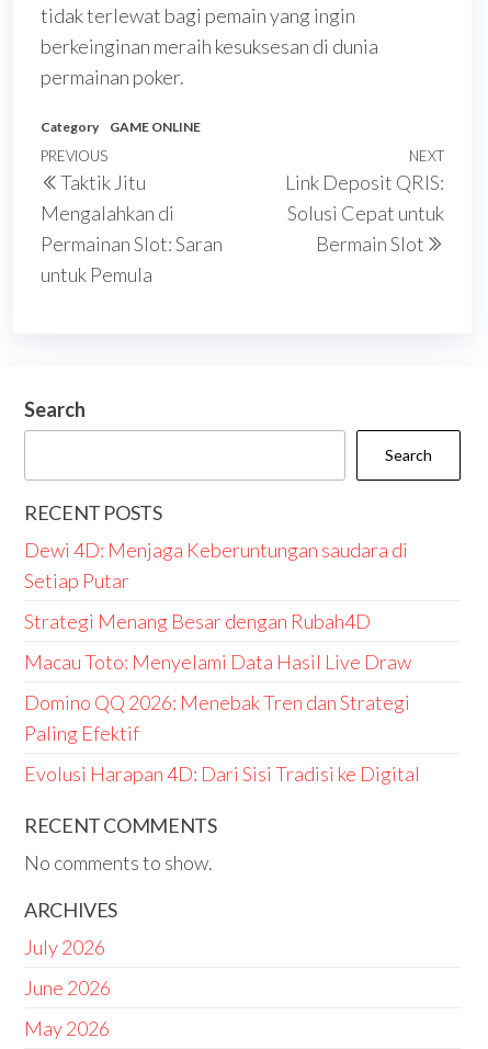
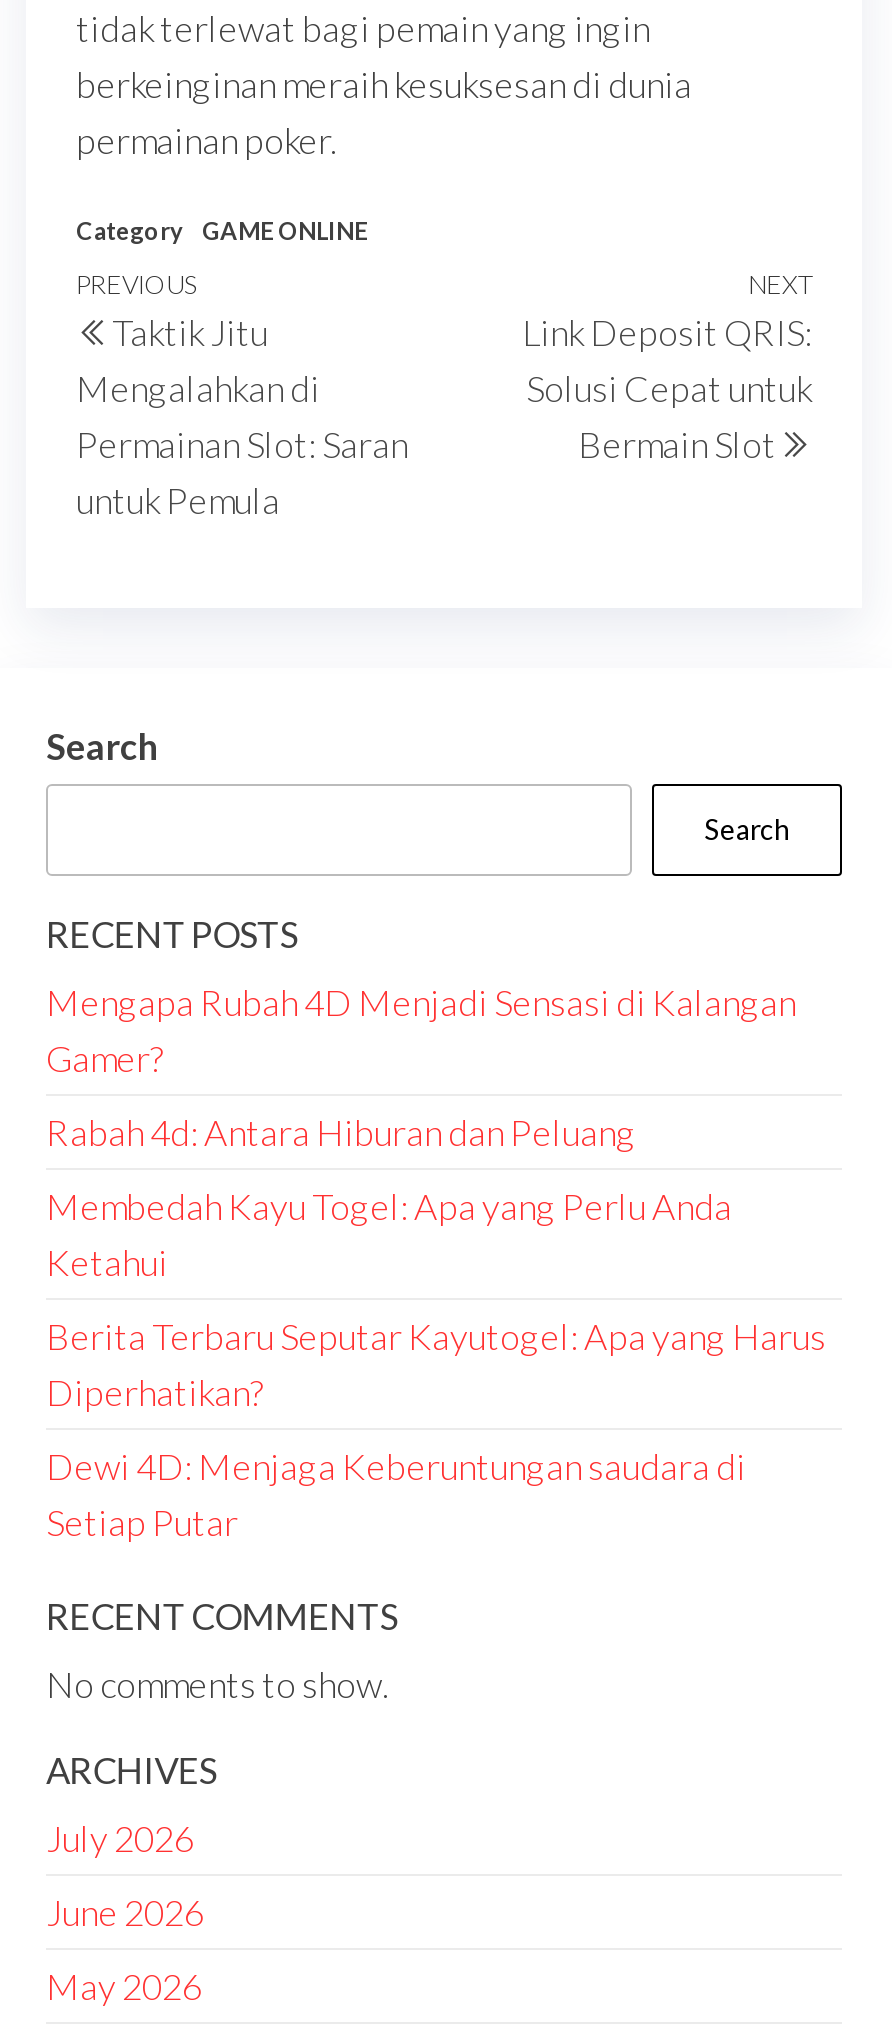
+ Mengapa Rubah 4D Menjadi Sensasi di Kalangan
+ Gamer?
+ Rabah 4d: Antara Hiburan dan Peluang
+ Membedah Kayu Togel: Apa yang Perlu Anda
+ Ketahui
+ Berita Terbaru Seputar Kayutogel: Apa yang Harus
+ Diperhatikan?

moved down: Dewi 4D: Menjaga Keberuntungan saudara di | Setiap Putar

- Strategi Menang Besar dengan Rubah4D
- Macau Toto: Menyelami Data Hasil Live Draw
- Domino QQ 2026: Menebak Tren dan Strategi
- Paling Efektif
- Evolusi Harapan 4D: Dari Sisi Tradisi ke Digital
